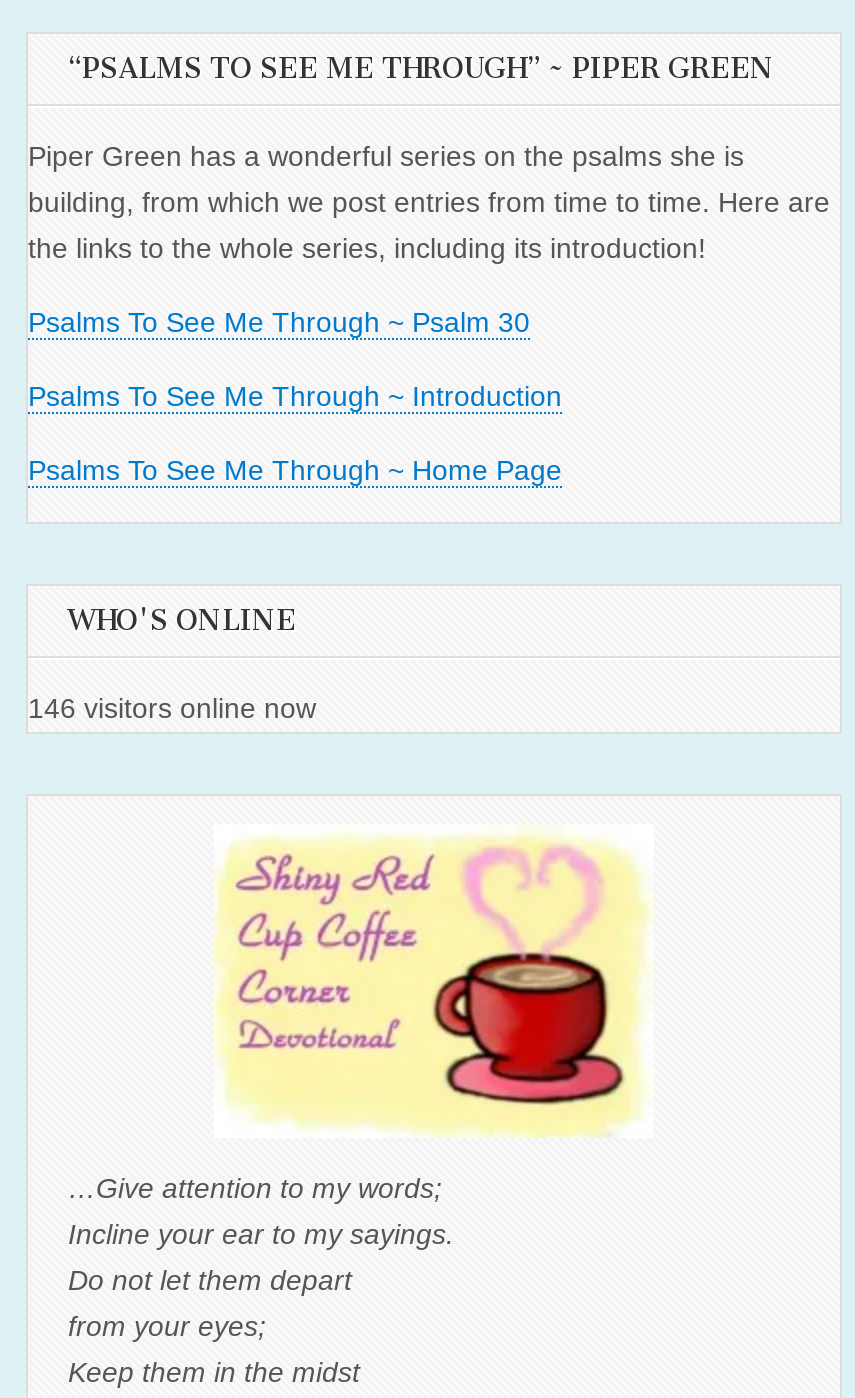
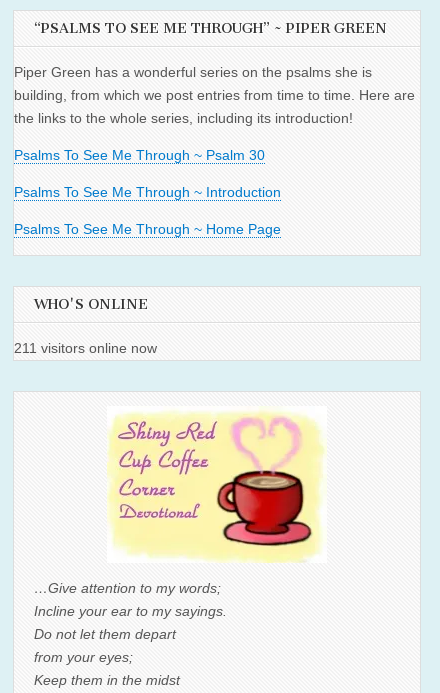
- 146 visitors online now
+ 211 visitors online now
